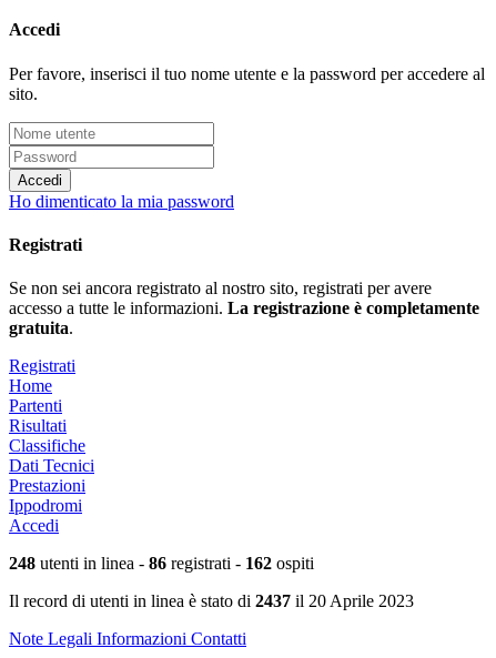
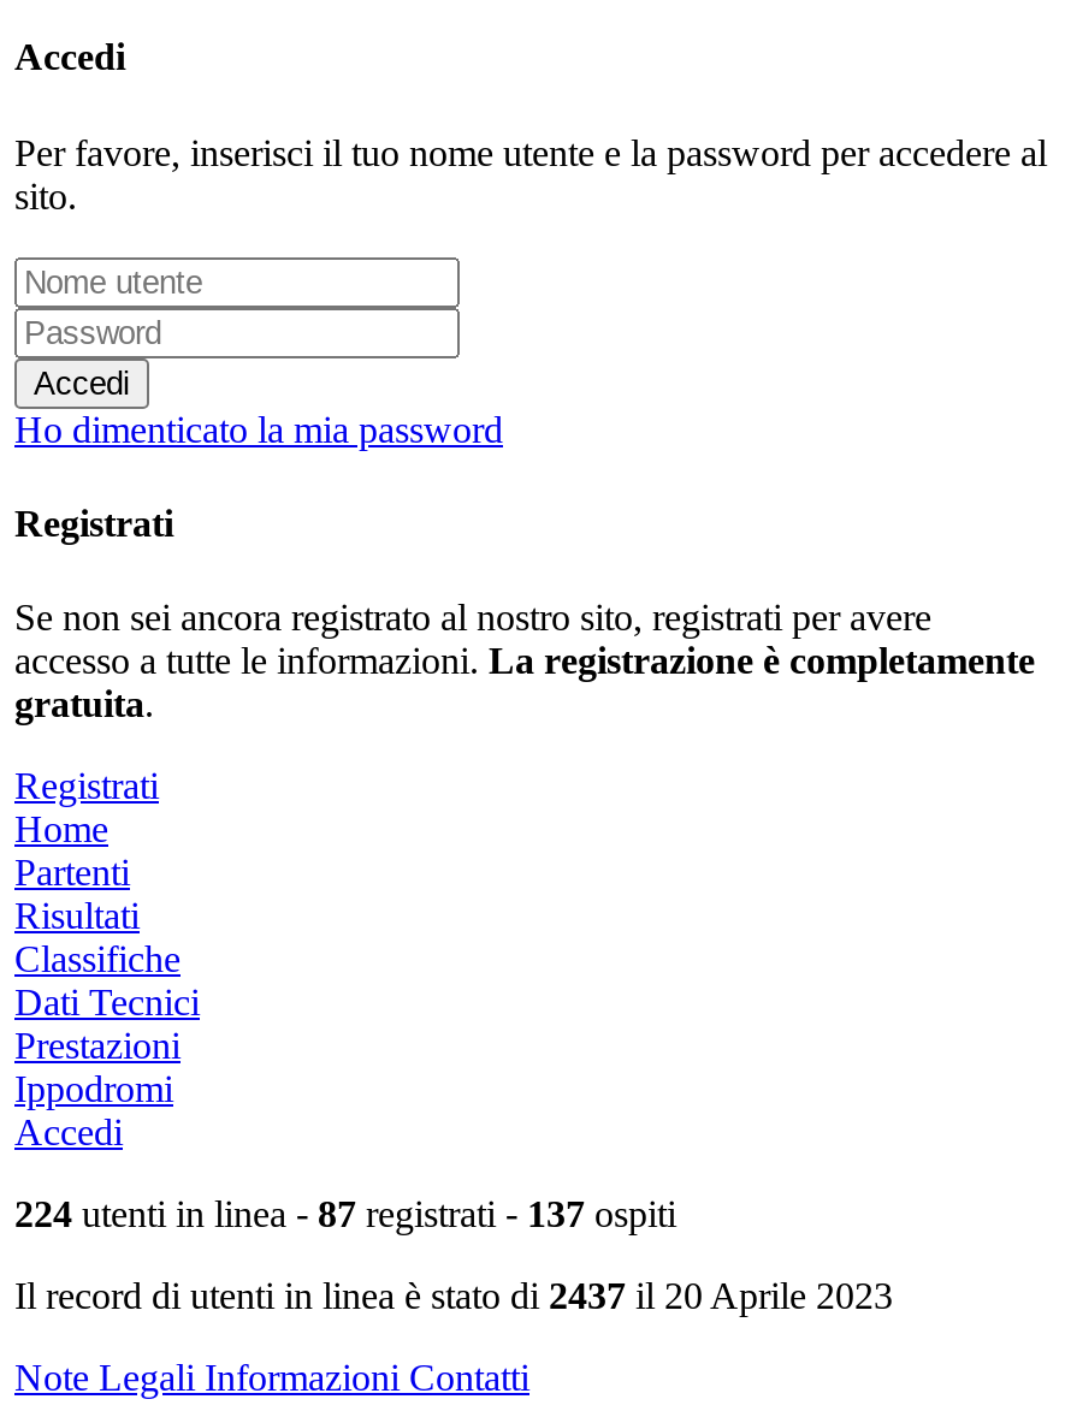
- 248 utenti in linea - 86 registrati - 162 ospiti
+ 224 utenti in linea - 87 registrati - 137 ospiti
